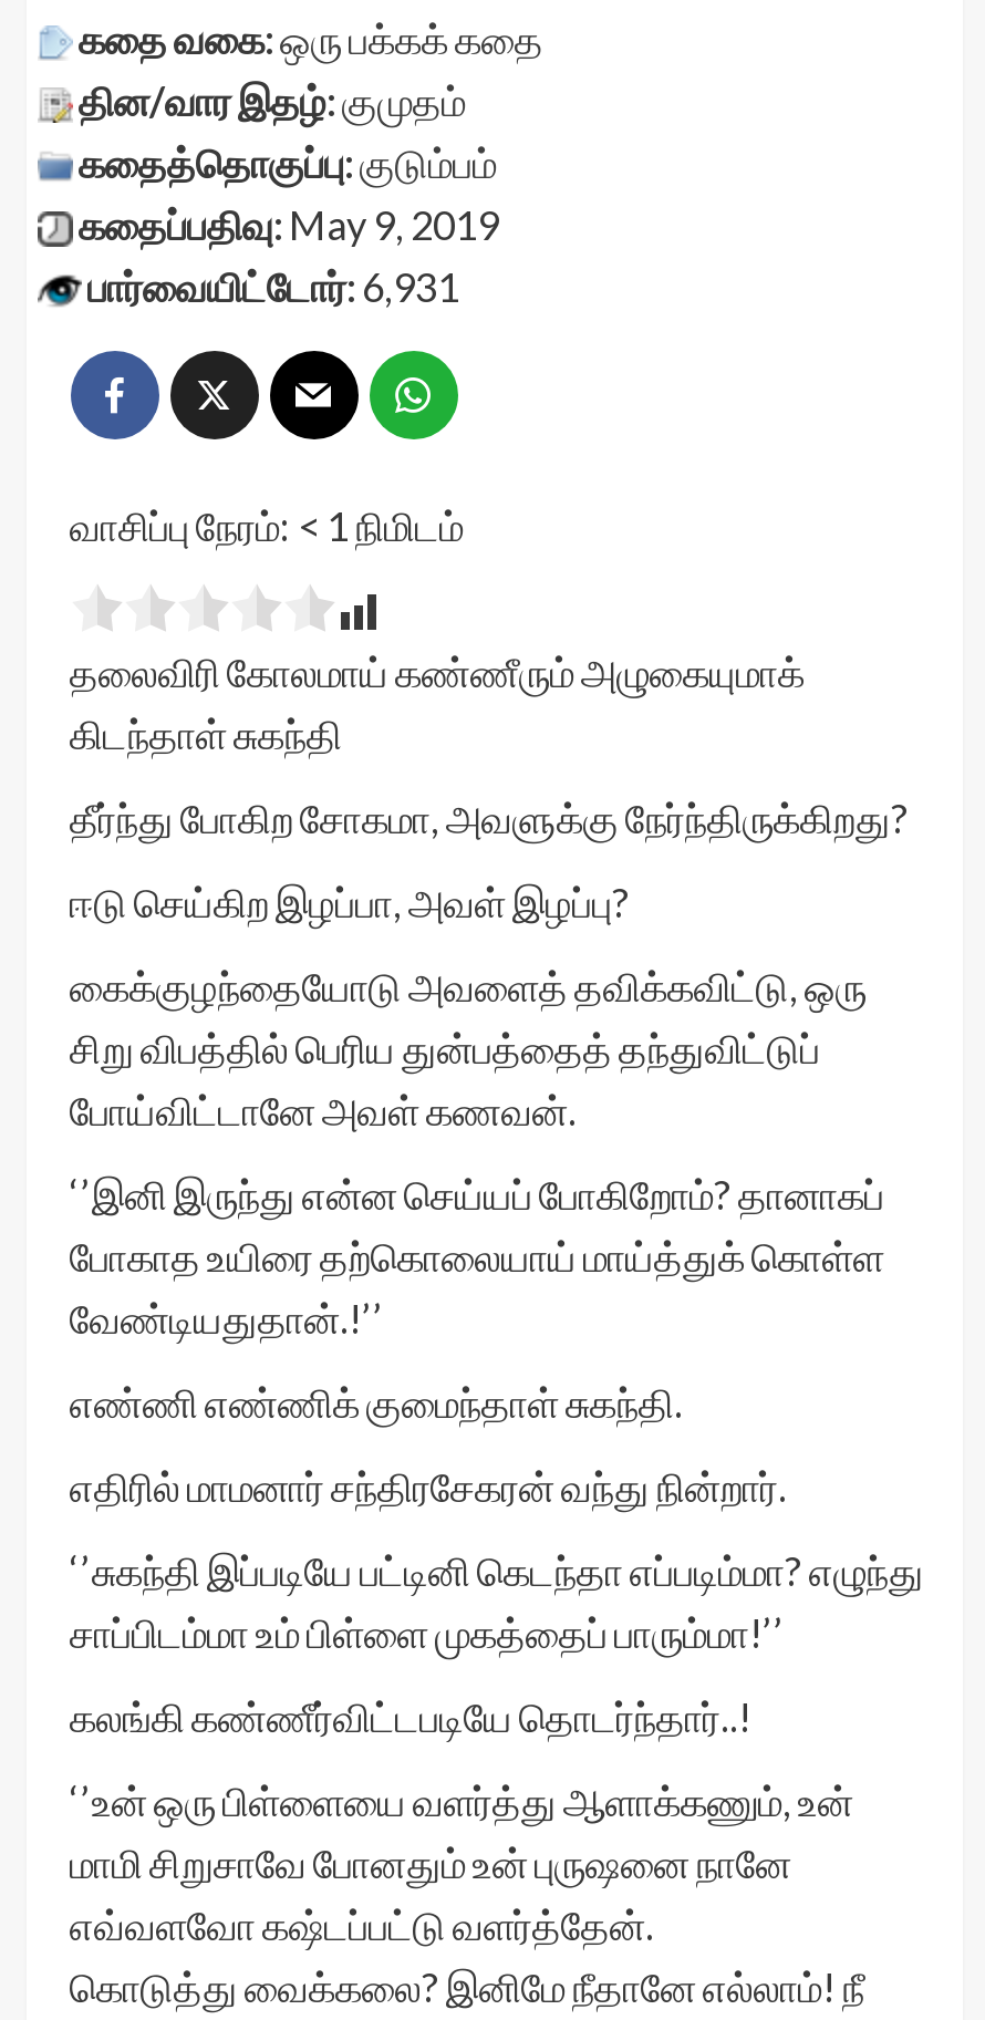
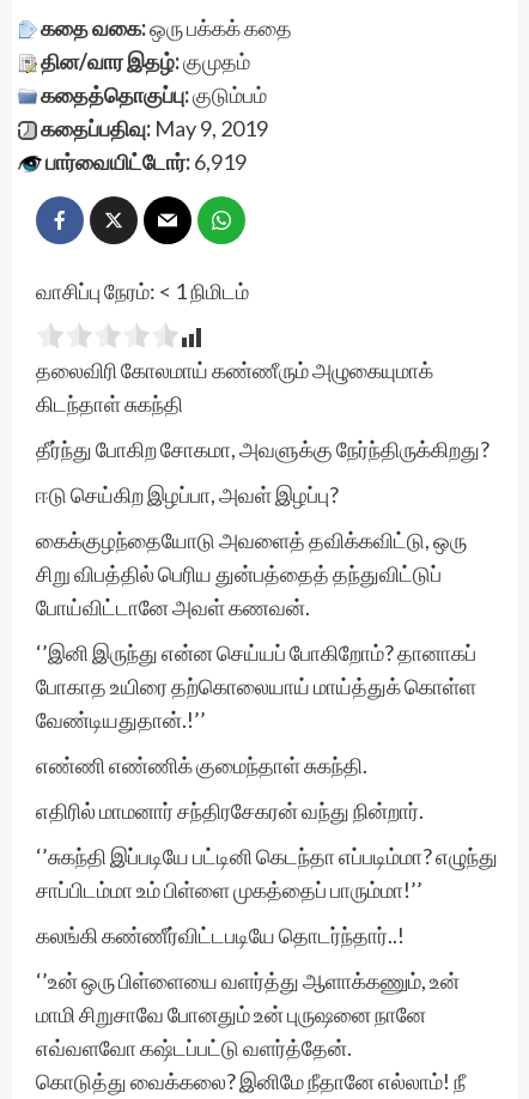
- பார்வையிட்டோர்: 6,931
+ பார்வையிட்டோர்: 6,919
